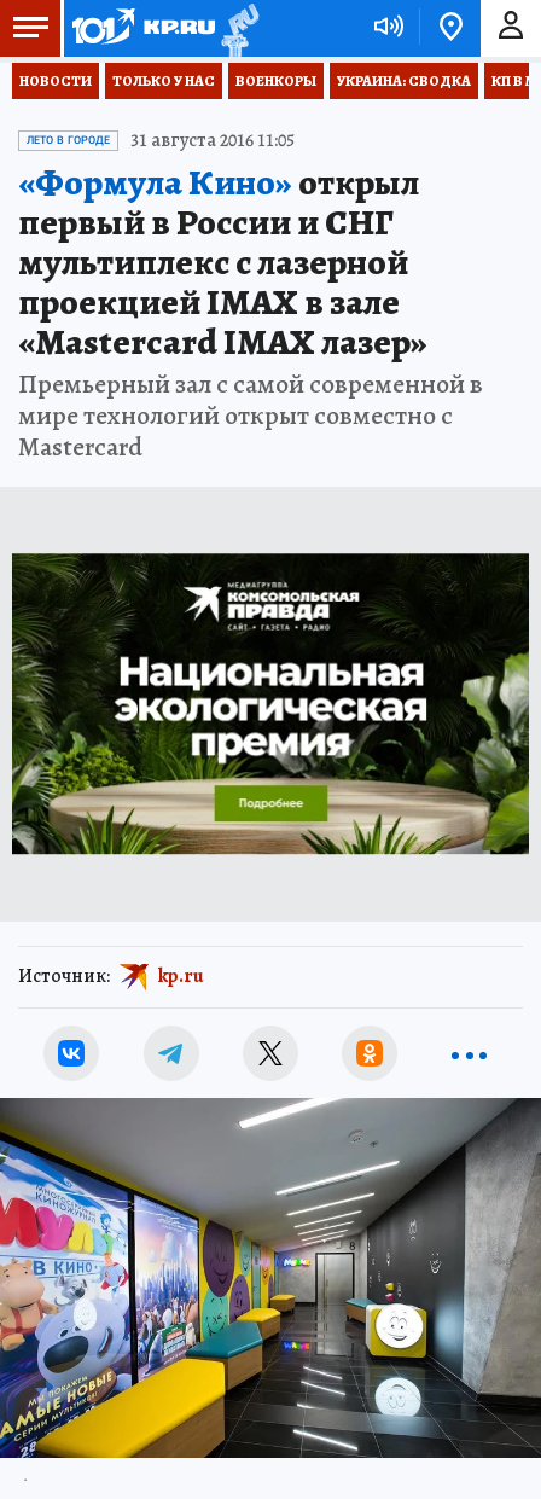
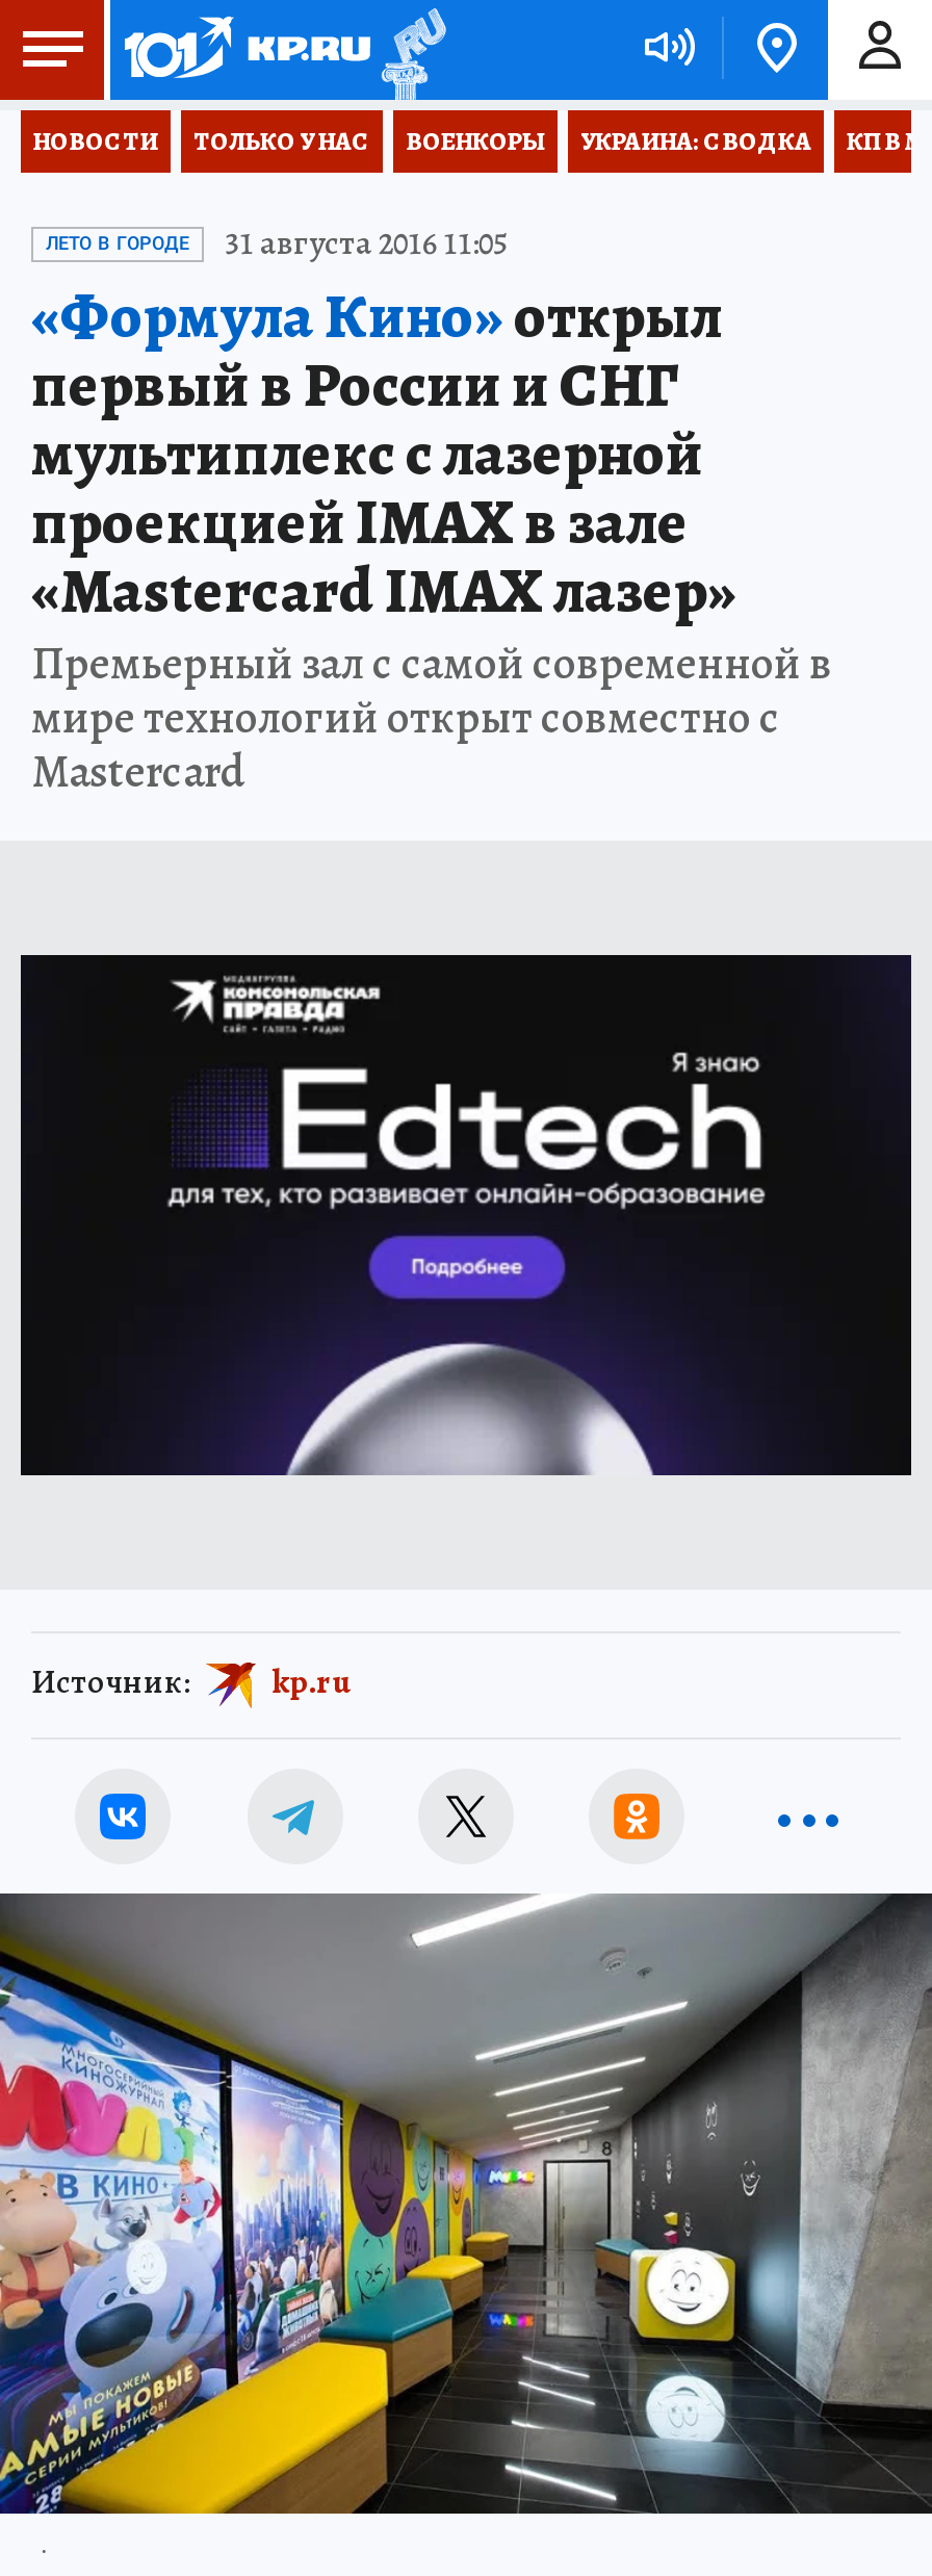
- [image]
+ [image]
